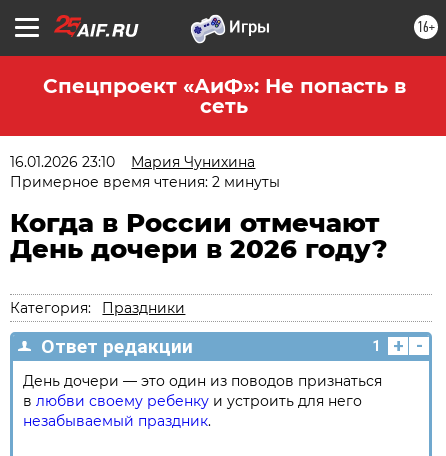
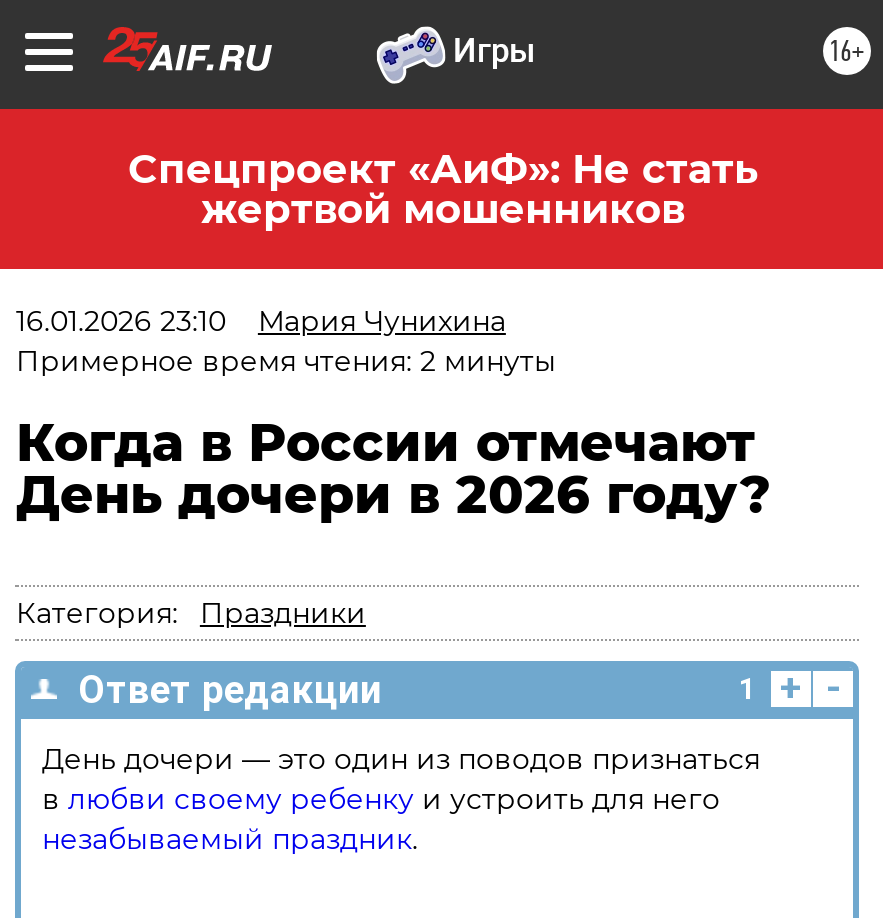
- Спецпроект «АиФ»: Не попасть в
- сеть
+ Спецпроект «АиФ»: Не стать
+ жертвой мошенников
